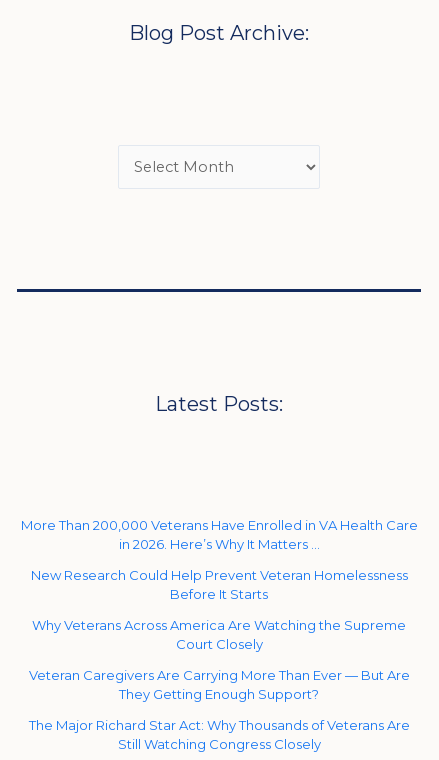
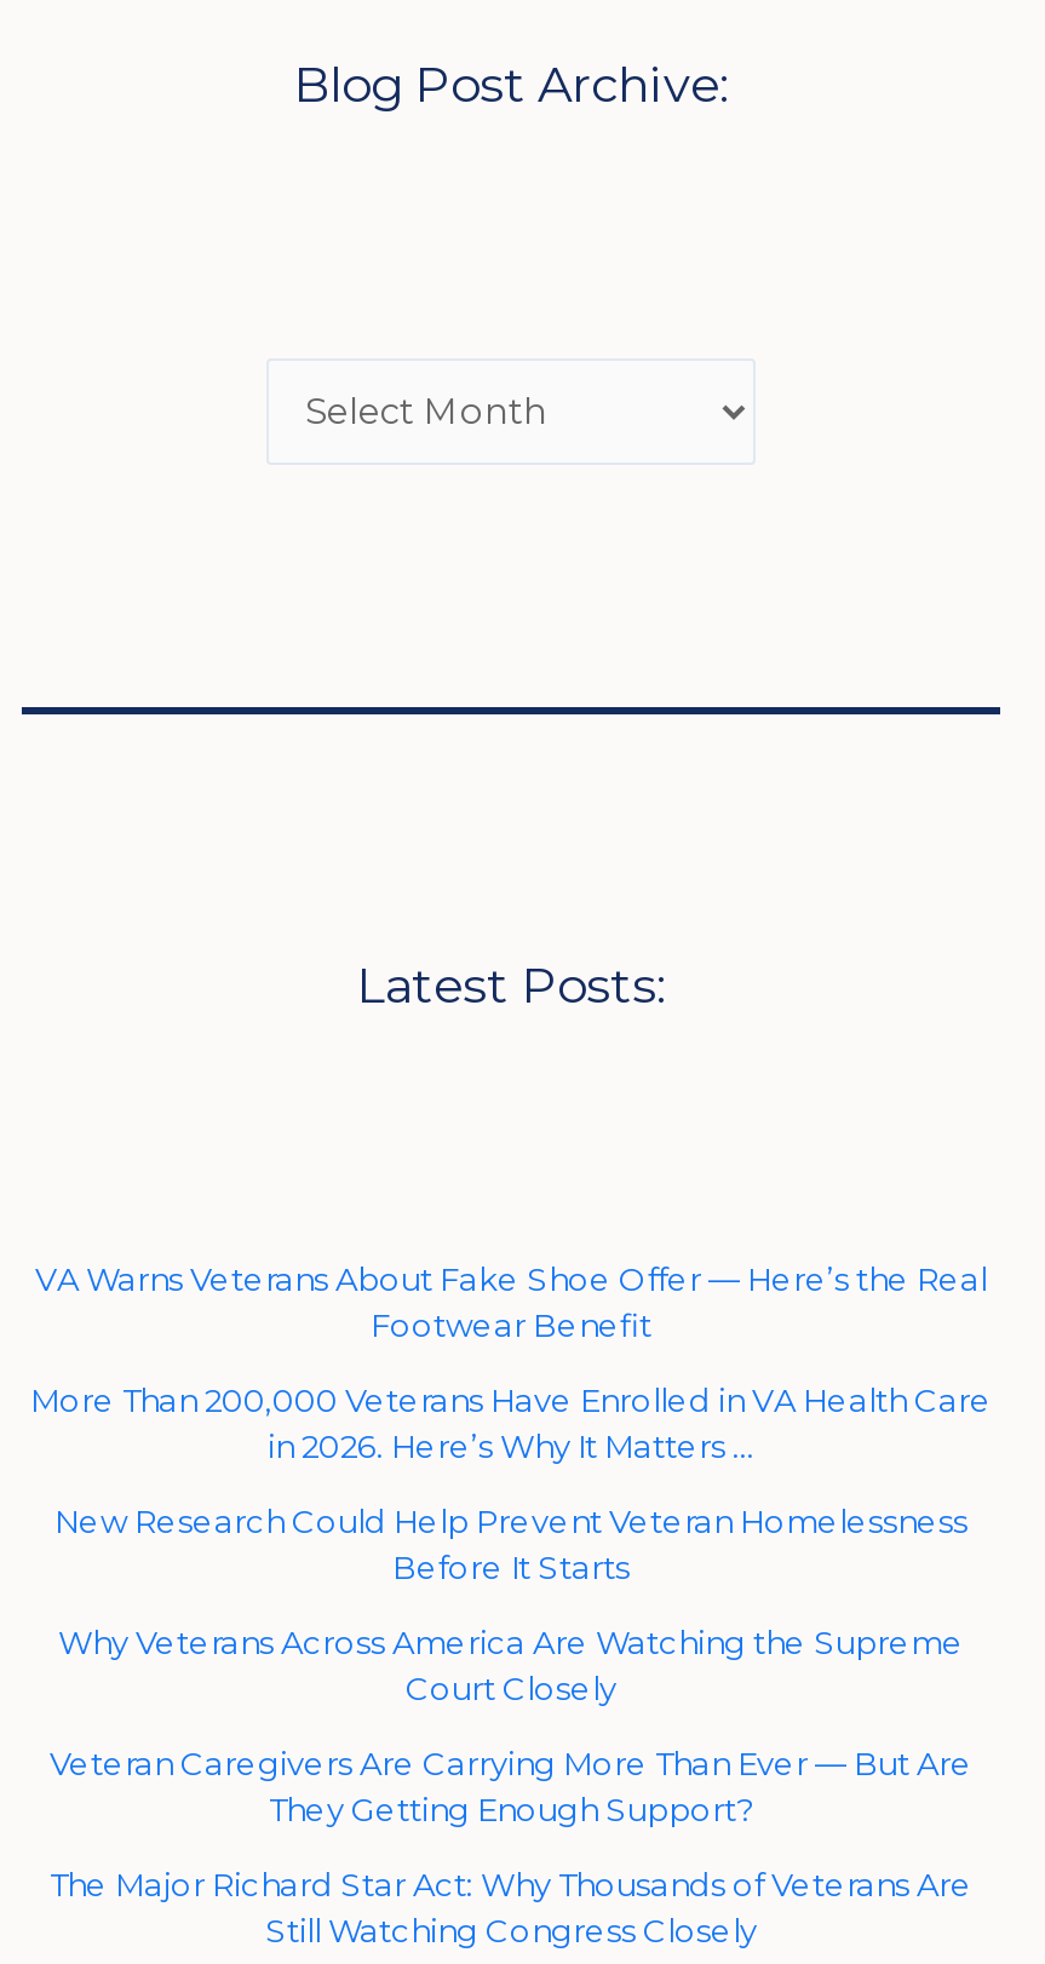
+ VA Warns Veterans About Fake Shoe Offer — Here’s the Real
+ Footwear Benefit
